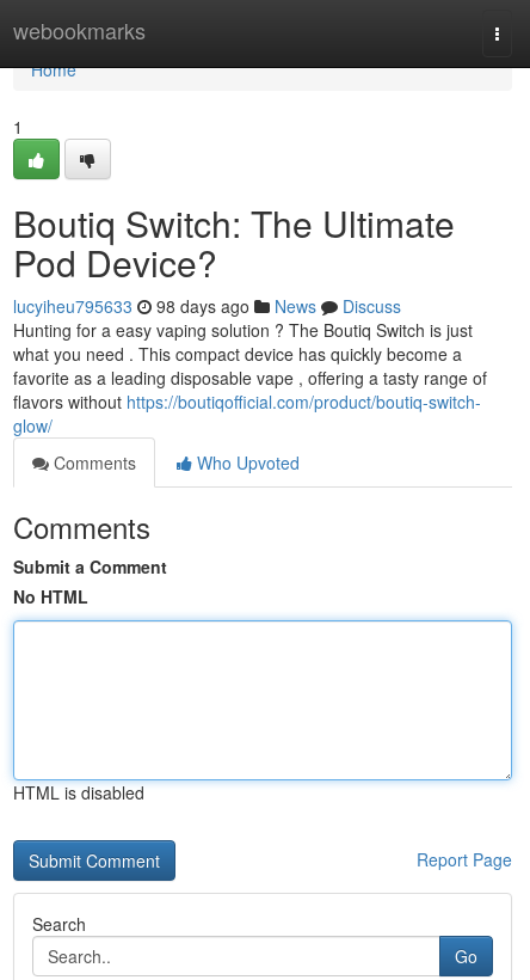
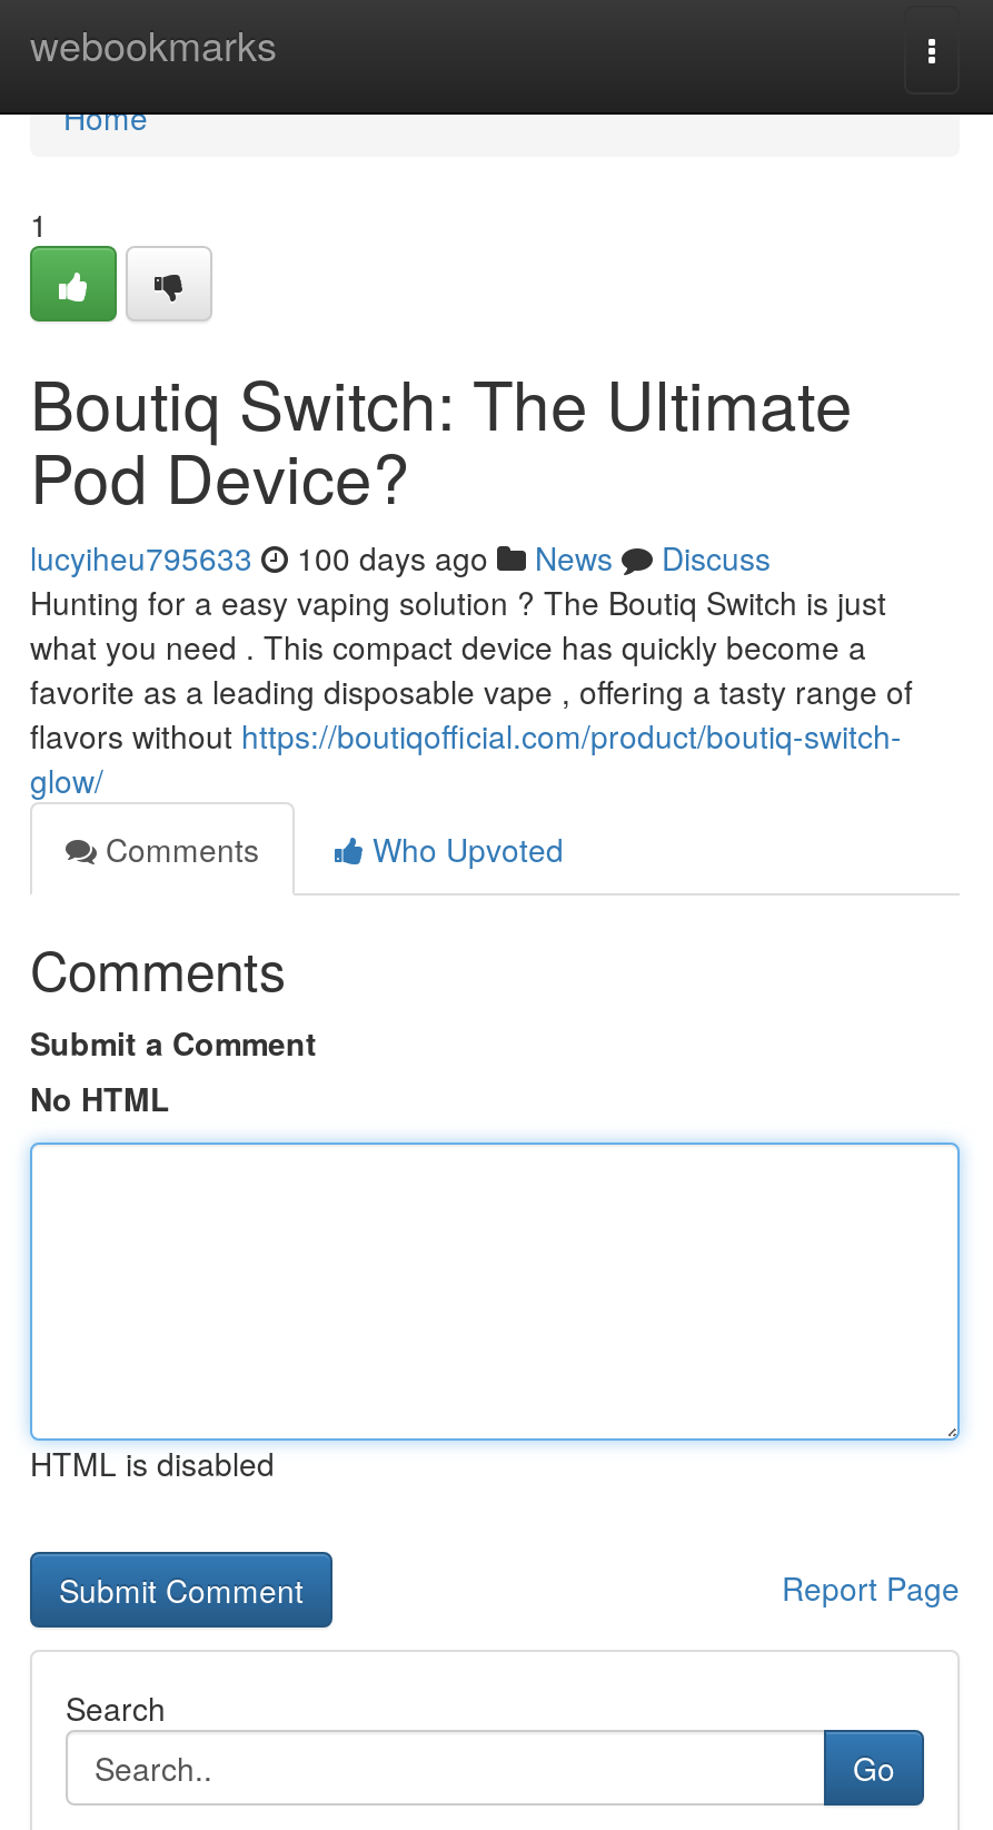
- lucyiheu795633 98 days ago News Discuss
+ lucyiheu795633 100 days ago News Discuss
